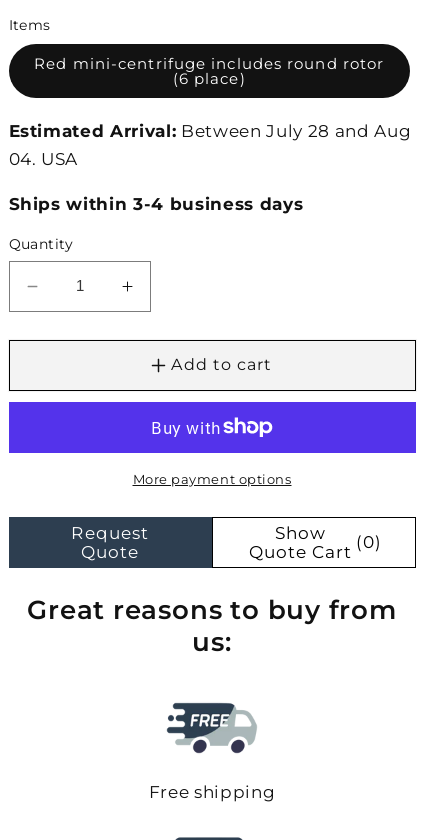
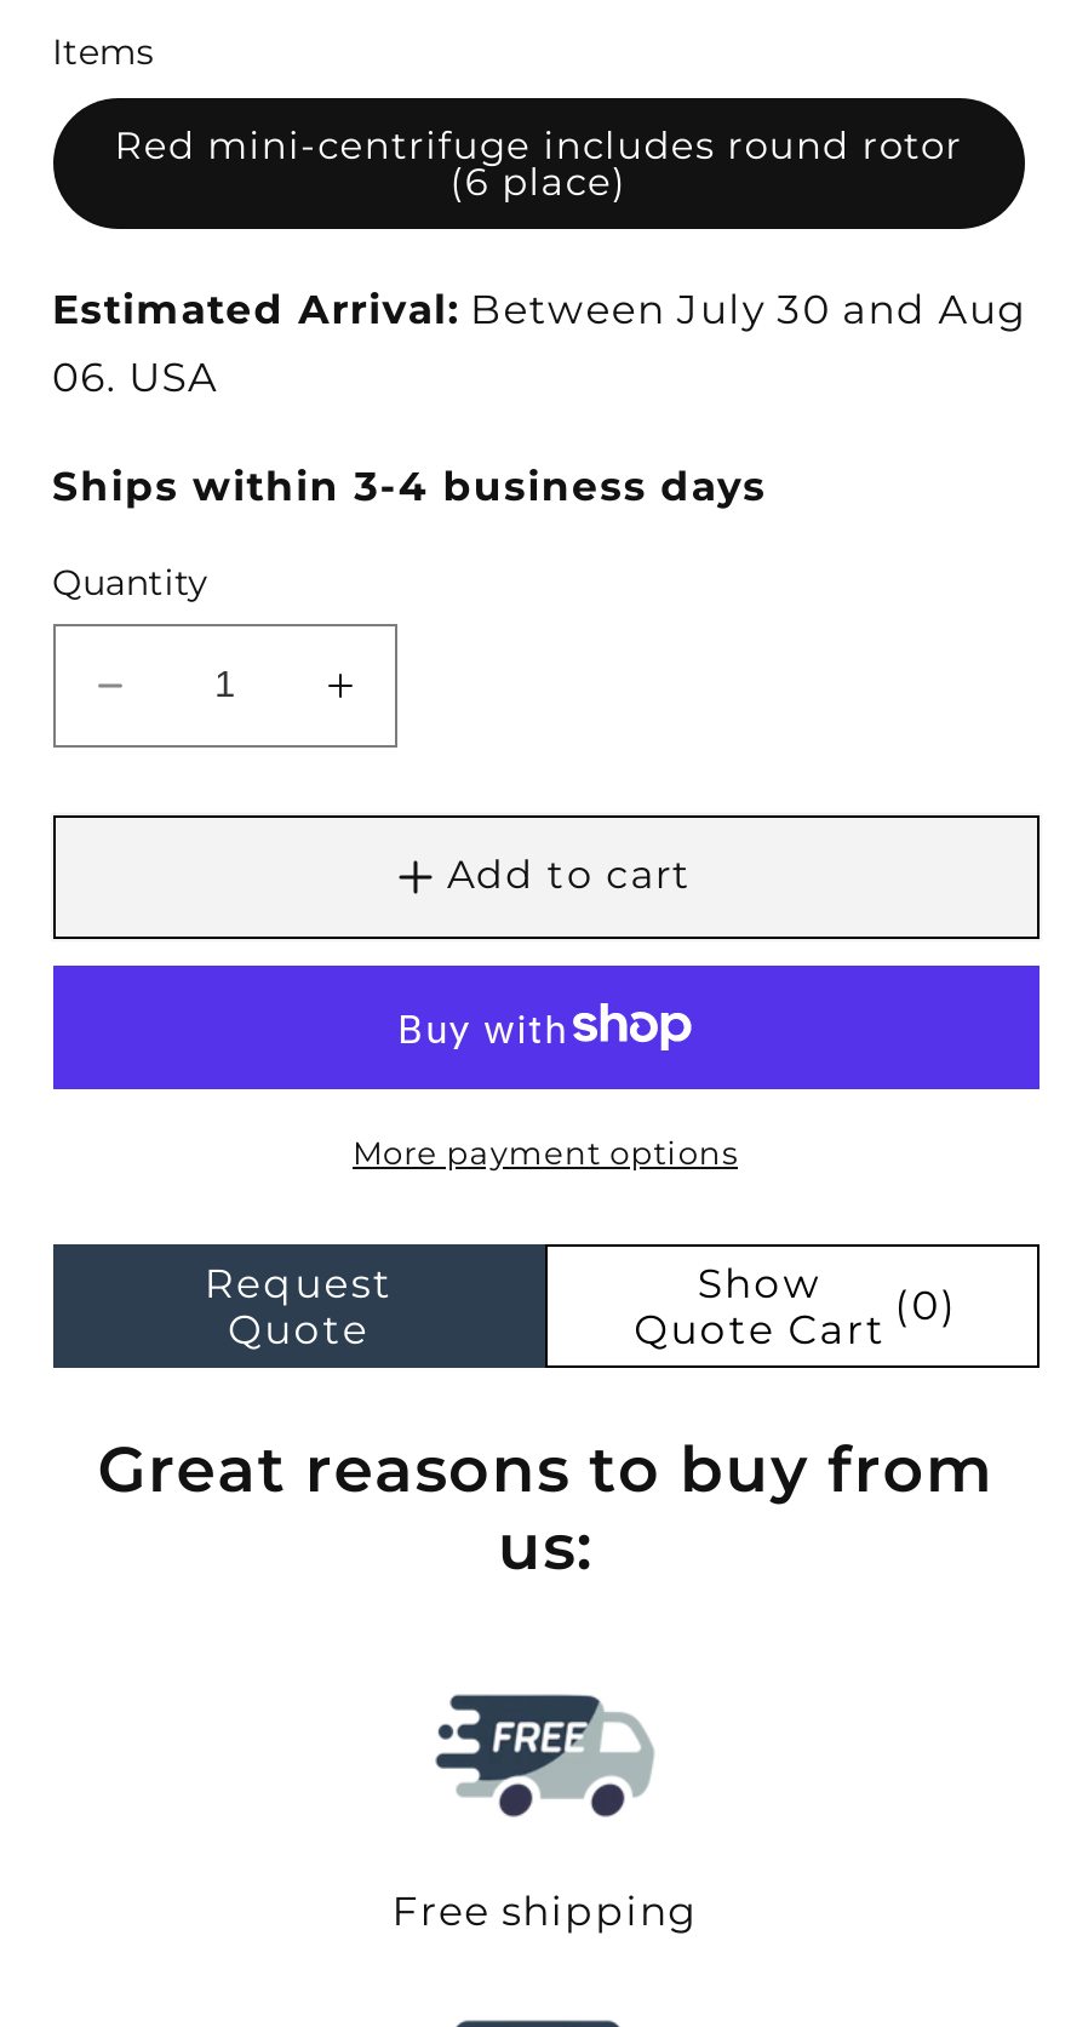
- Estimated Arrival: Between July 28 and Aug
+ Estimated Arrival: Between July 30 and Aug

- 04. USA
+ 06. USA
